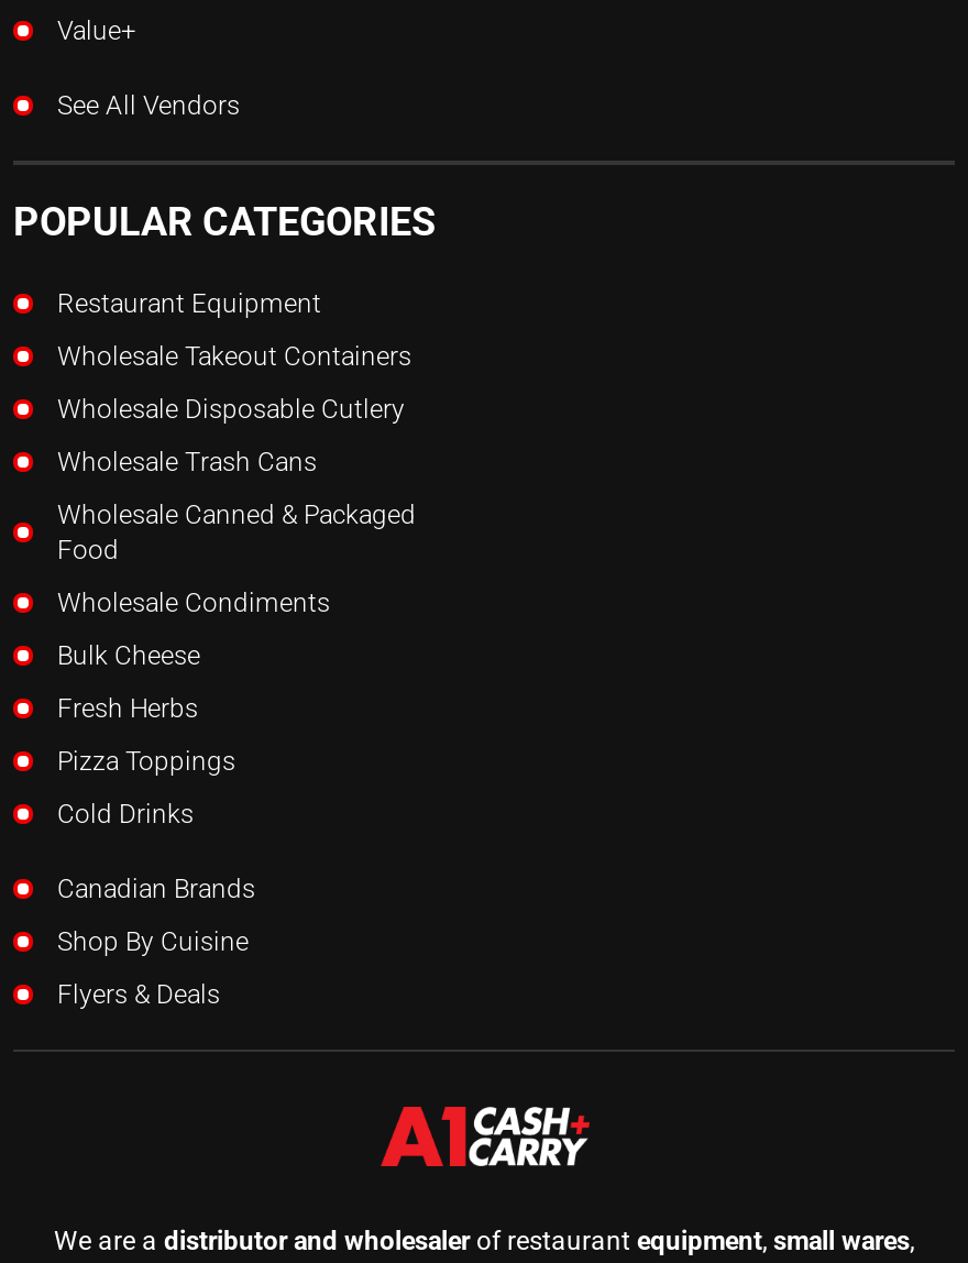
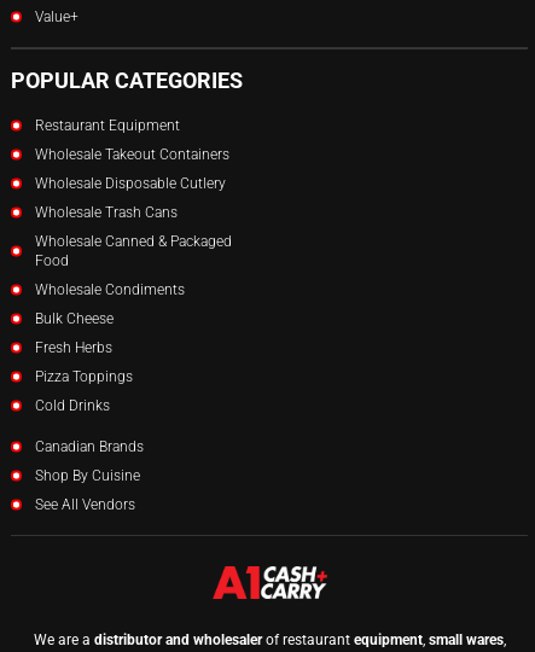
moved down: See All Vendors

- Flyers & Deals
